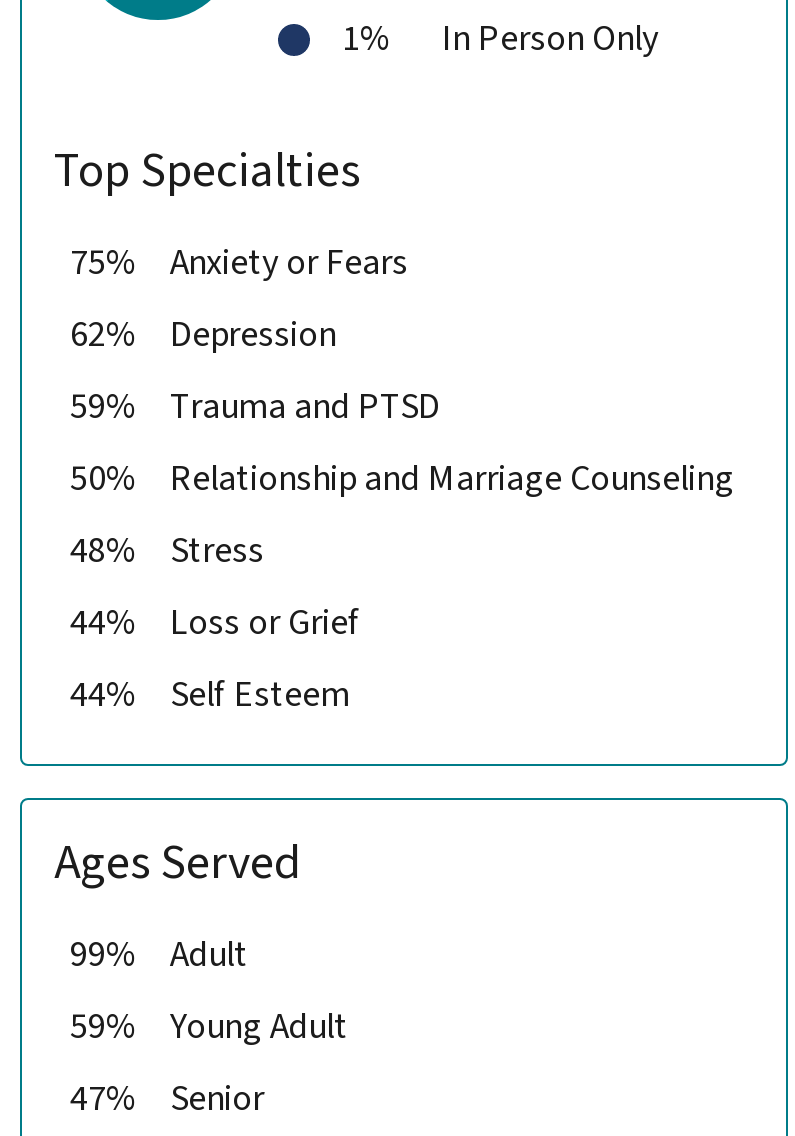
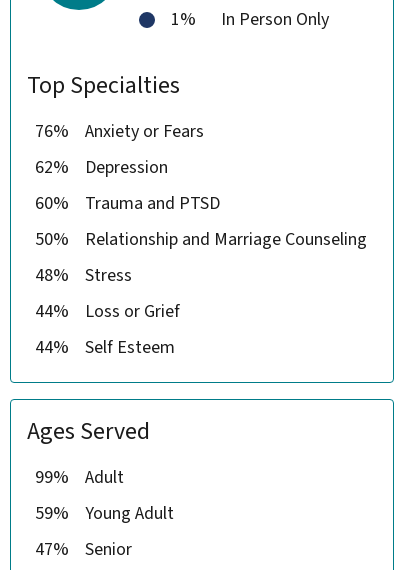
- 75% Anxiety or Fears
+ 76% Anxiety or Fears

- 59% Trauma and PTSD
+ 60% Trauma and PTSD
